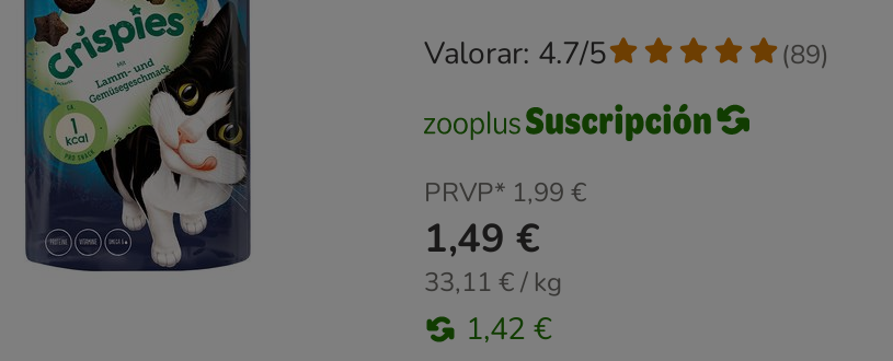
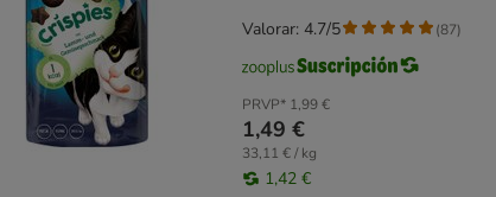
- (89)
+ (87)
